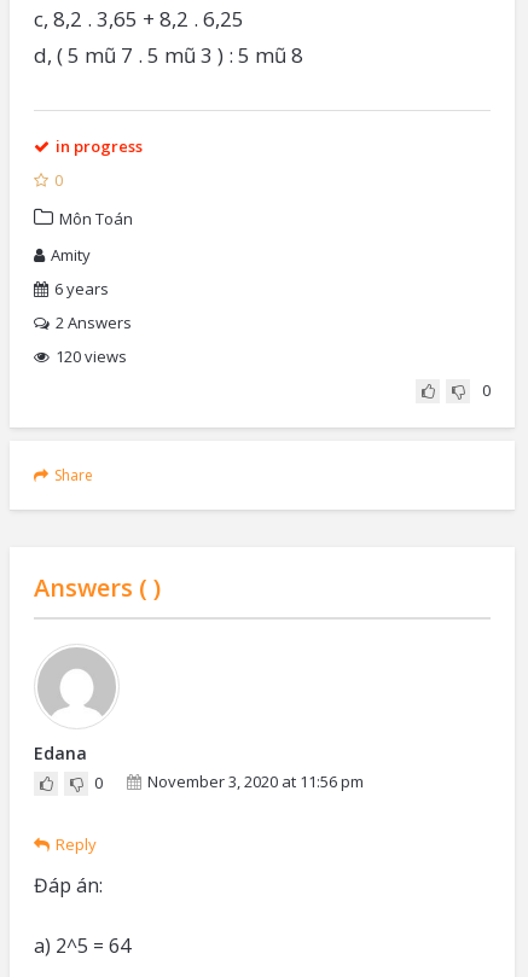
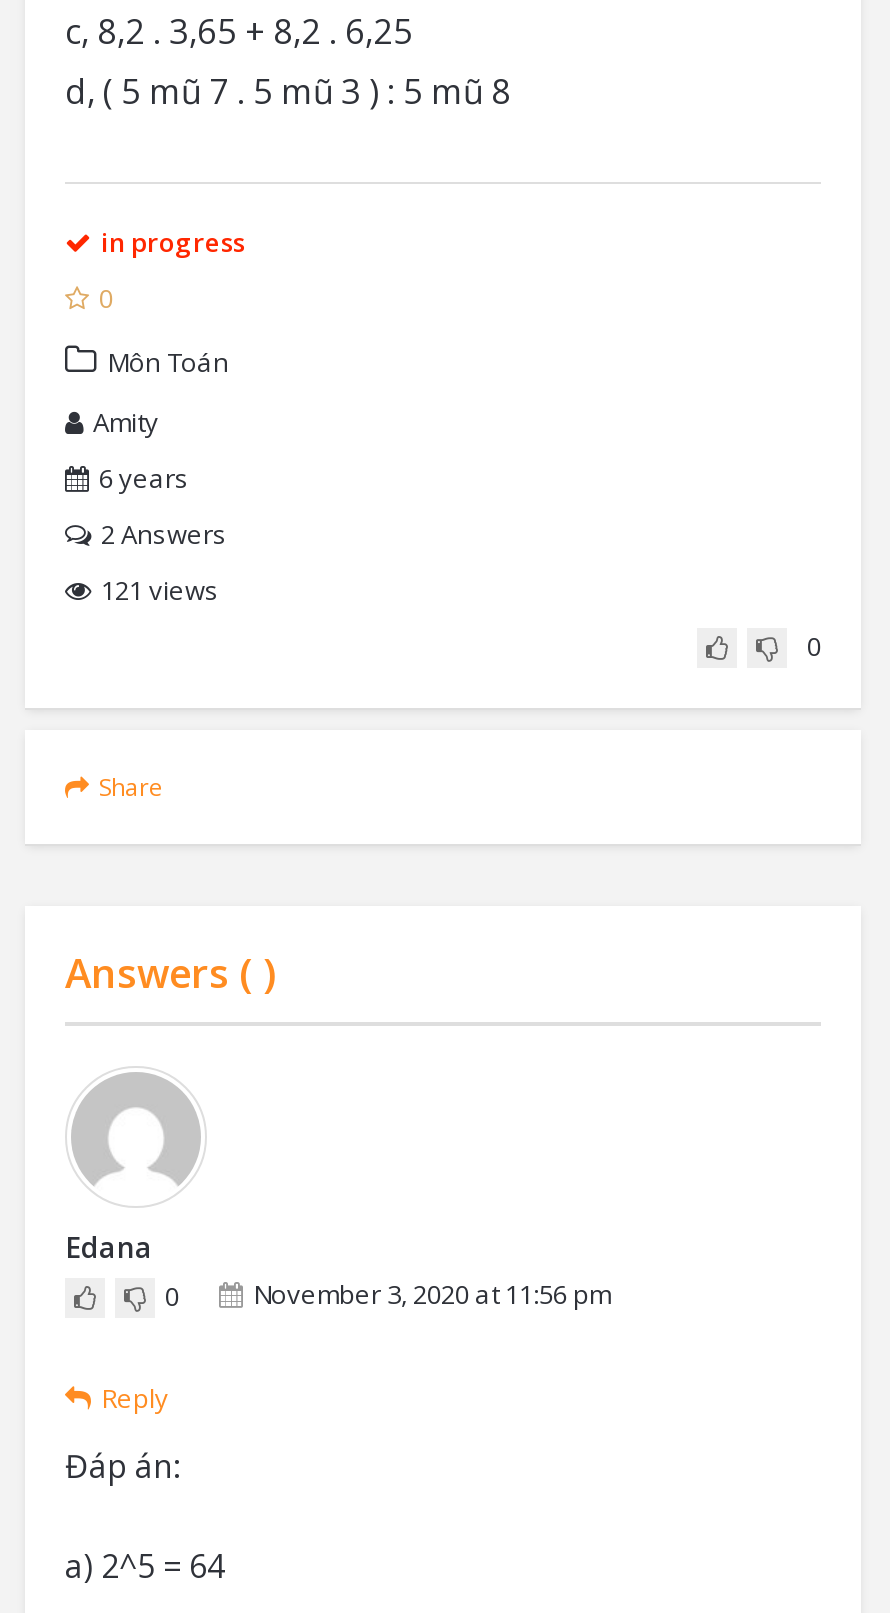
- 120 views
+ 121 views
